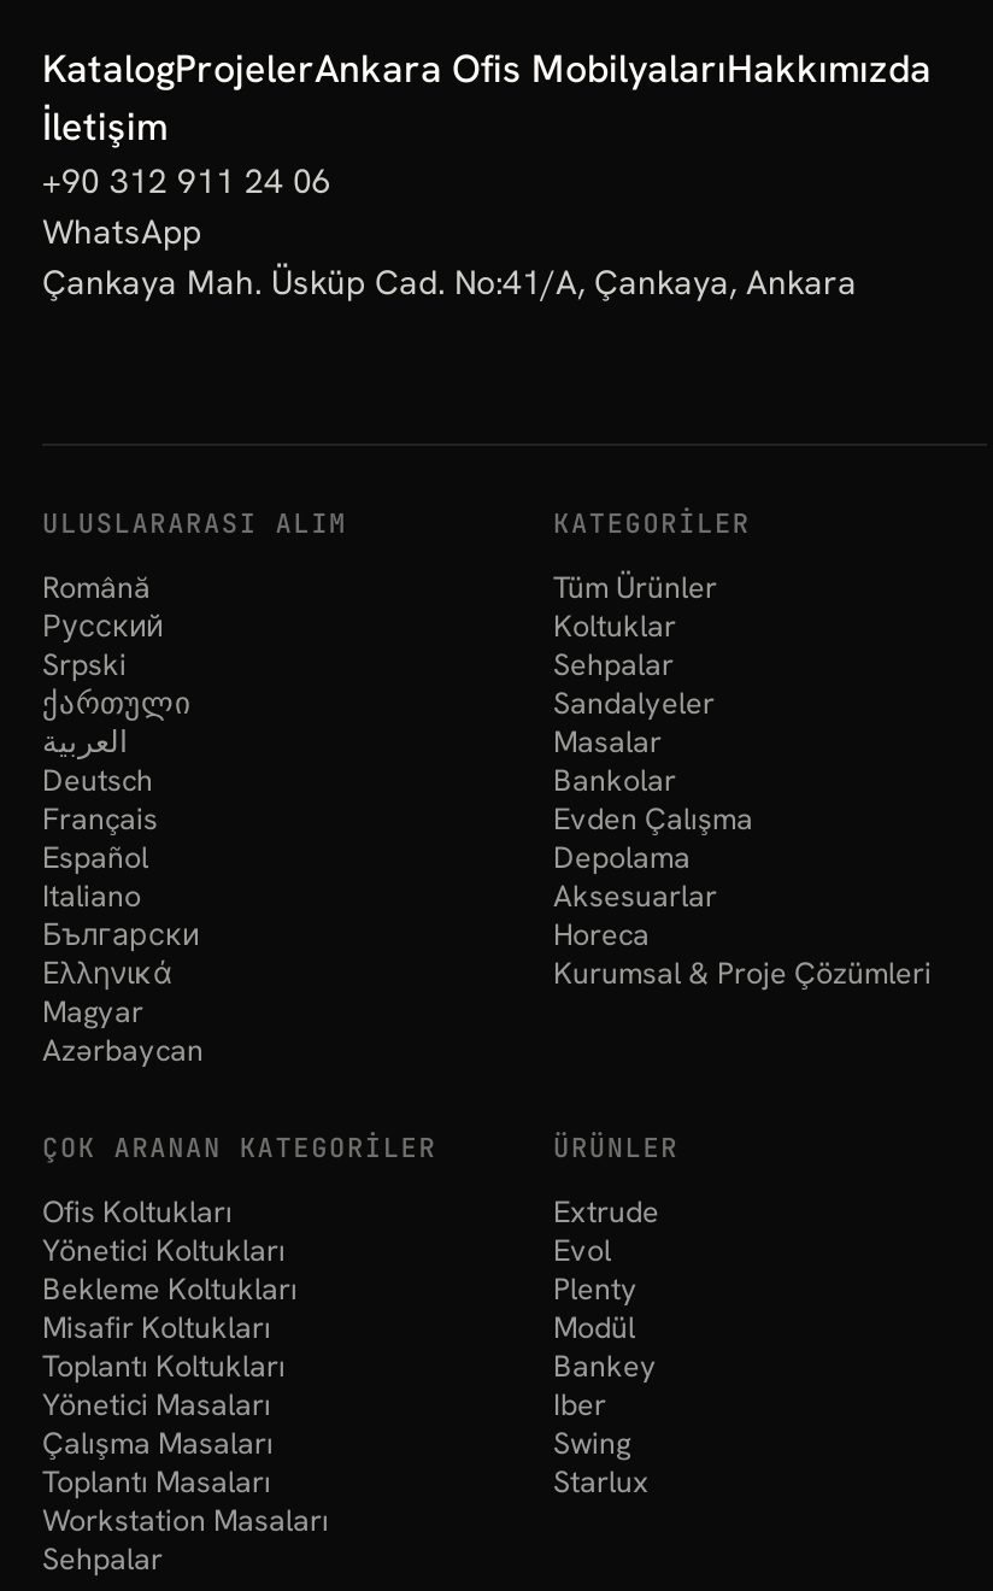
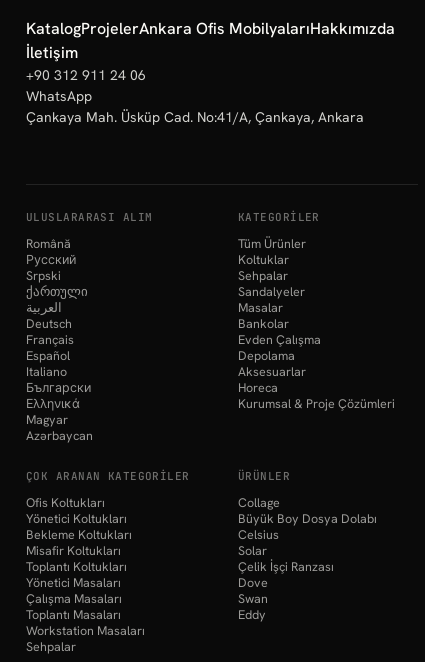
- Extrude
- Evol
- Plenty
- Modül
- Bankey
- Iber
- Swing
- Starlux
+ Collage
+ Büyük Boy Dosya Dolabı
+ Celsius
+ Solar
+ Çelik İşçi Ranzası
+ Dove
+ Swan
+ Eddy
